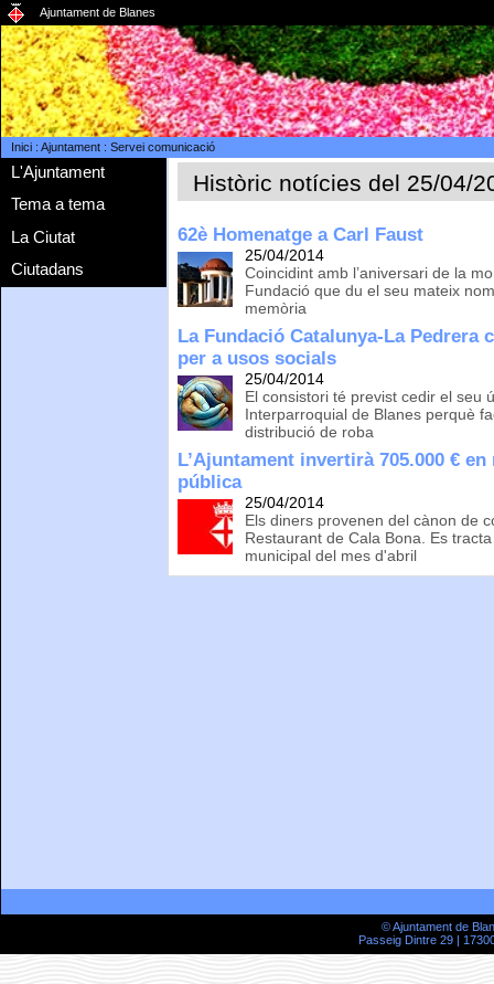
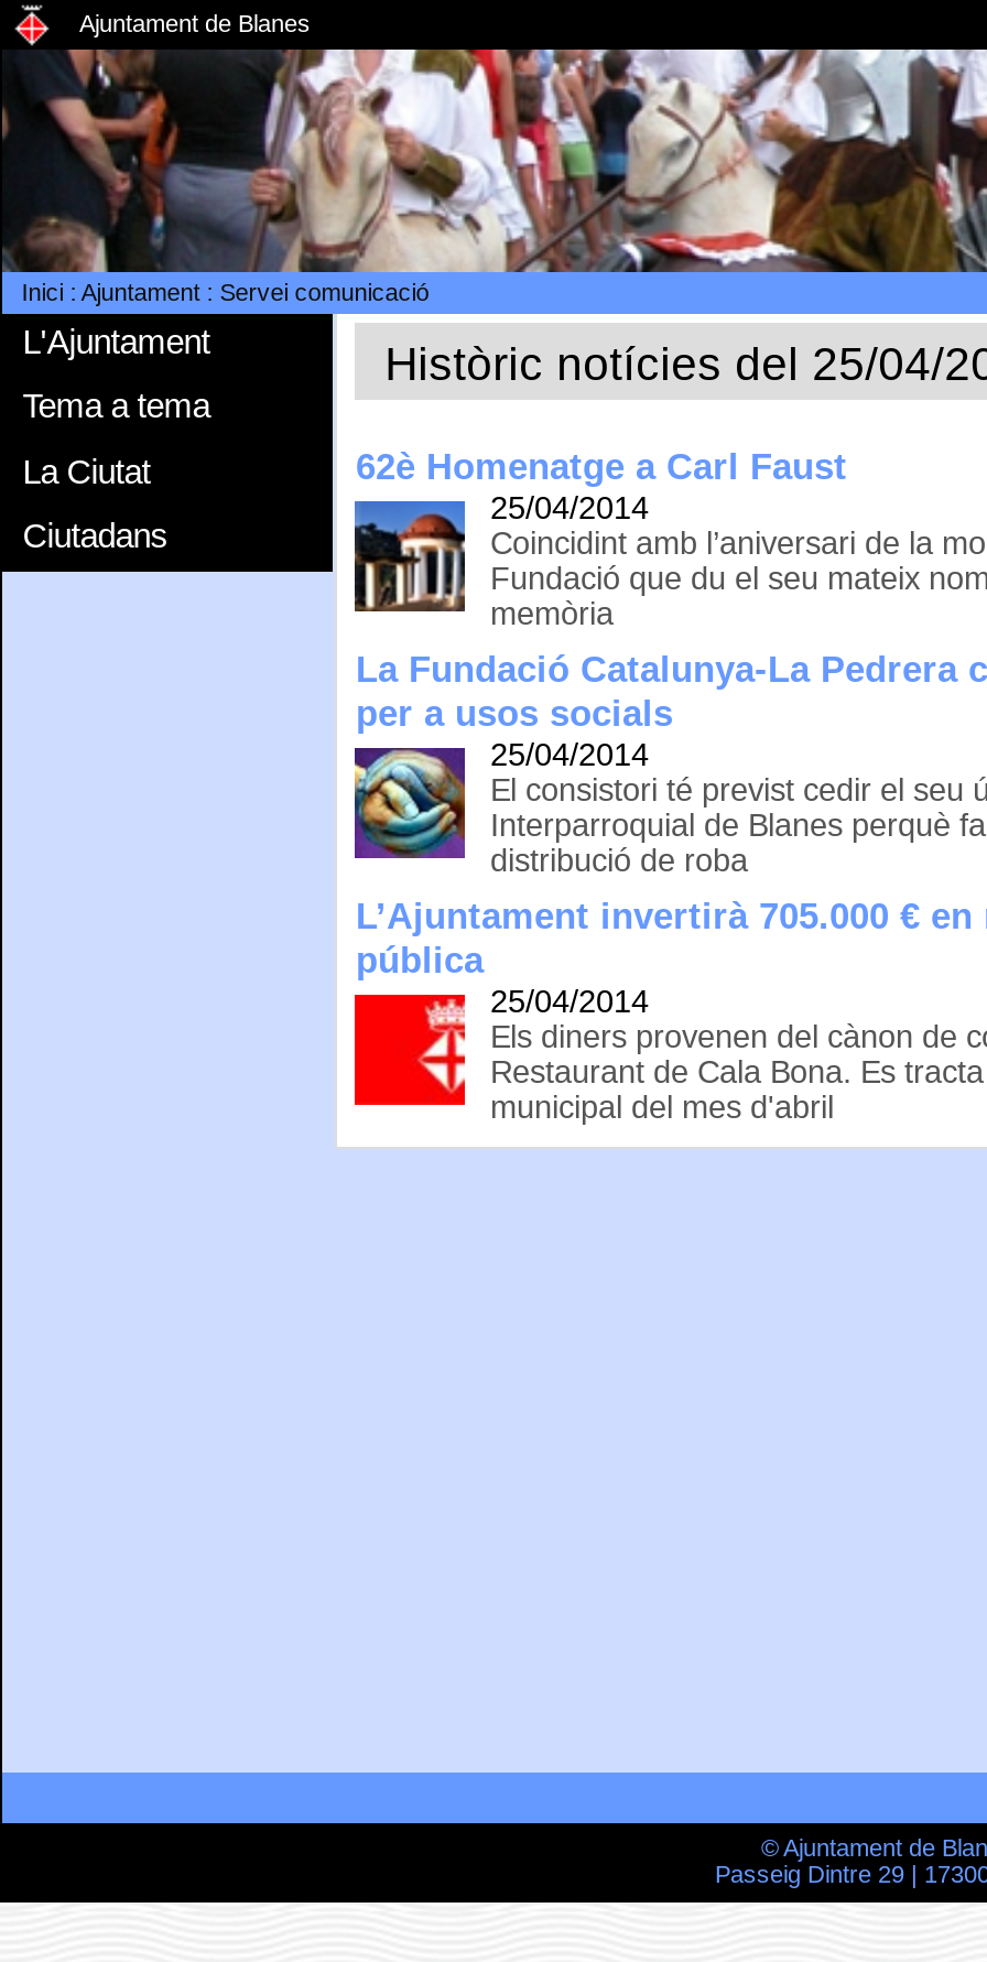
- [image]
+ [image]
